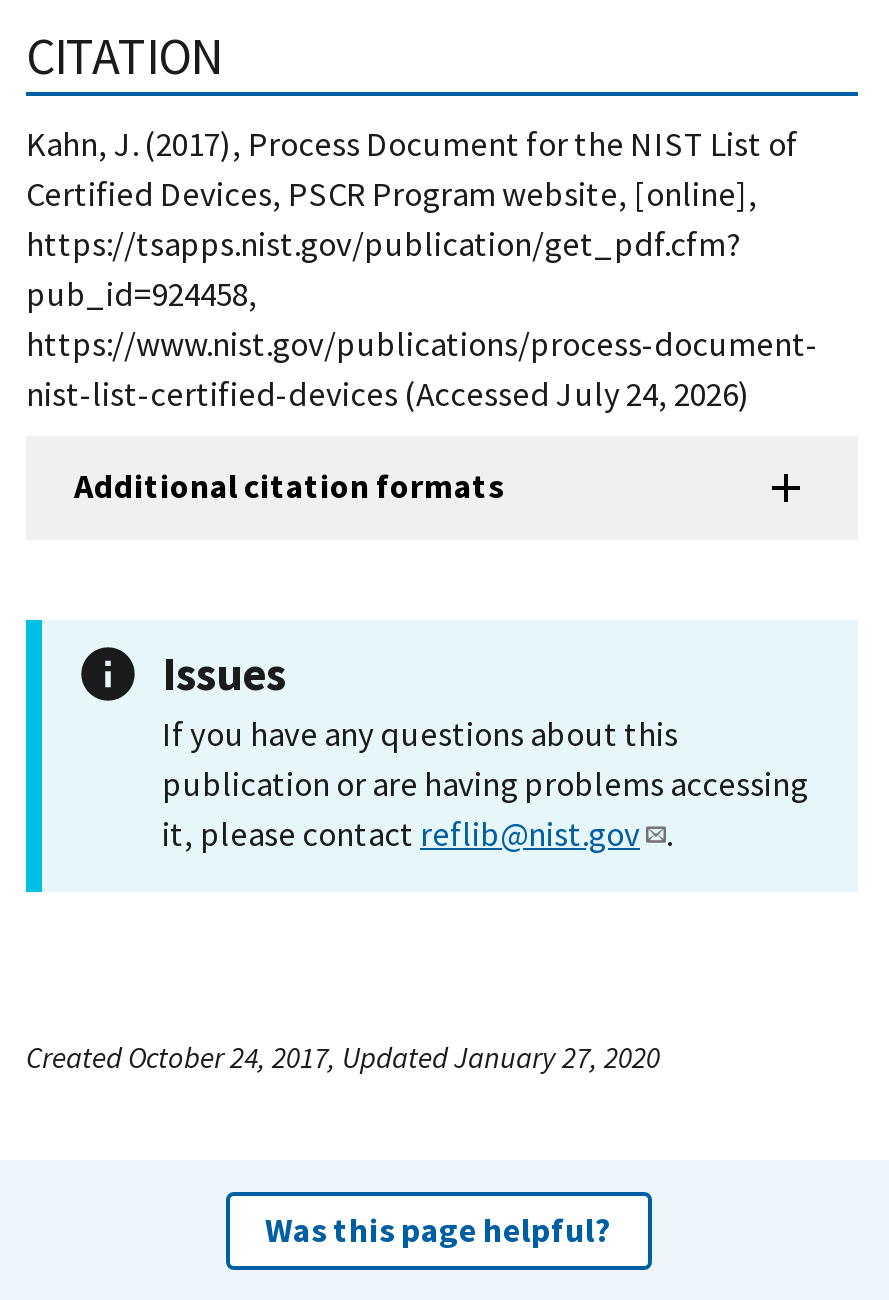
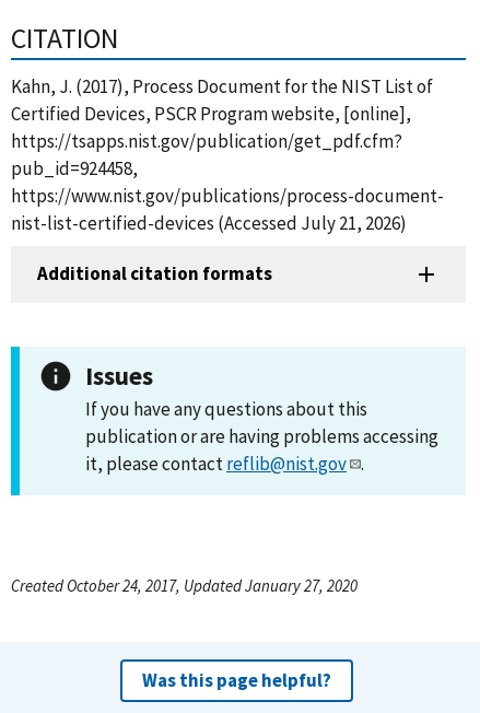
- nist-list-certified-devices (Accessed July 24, 2026)
+ nist-list-certified-devices (Accessed July 21, 2026)
